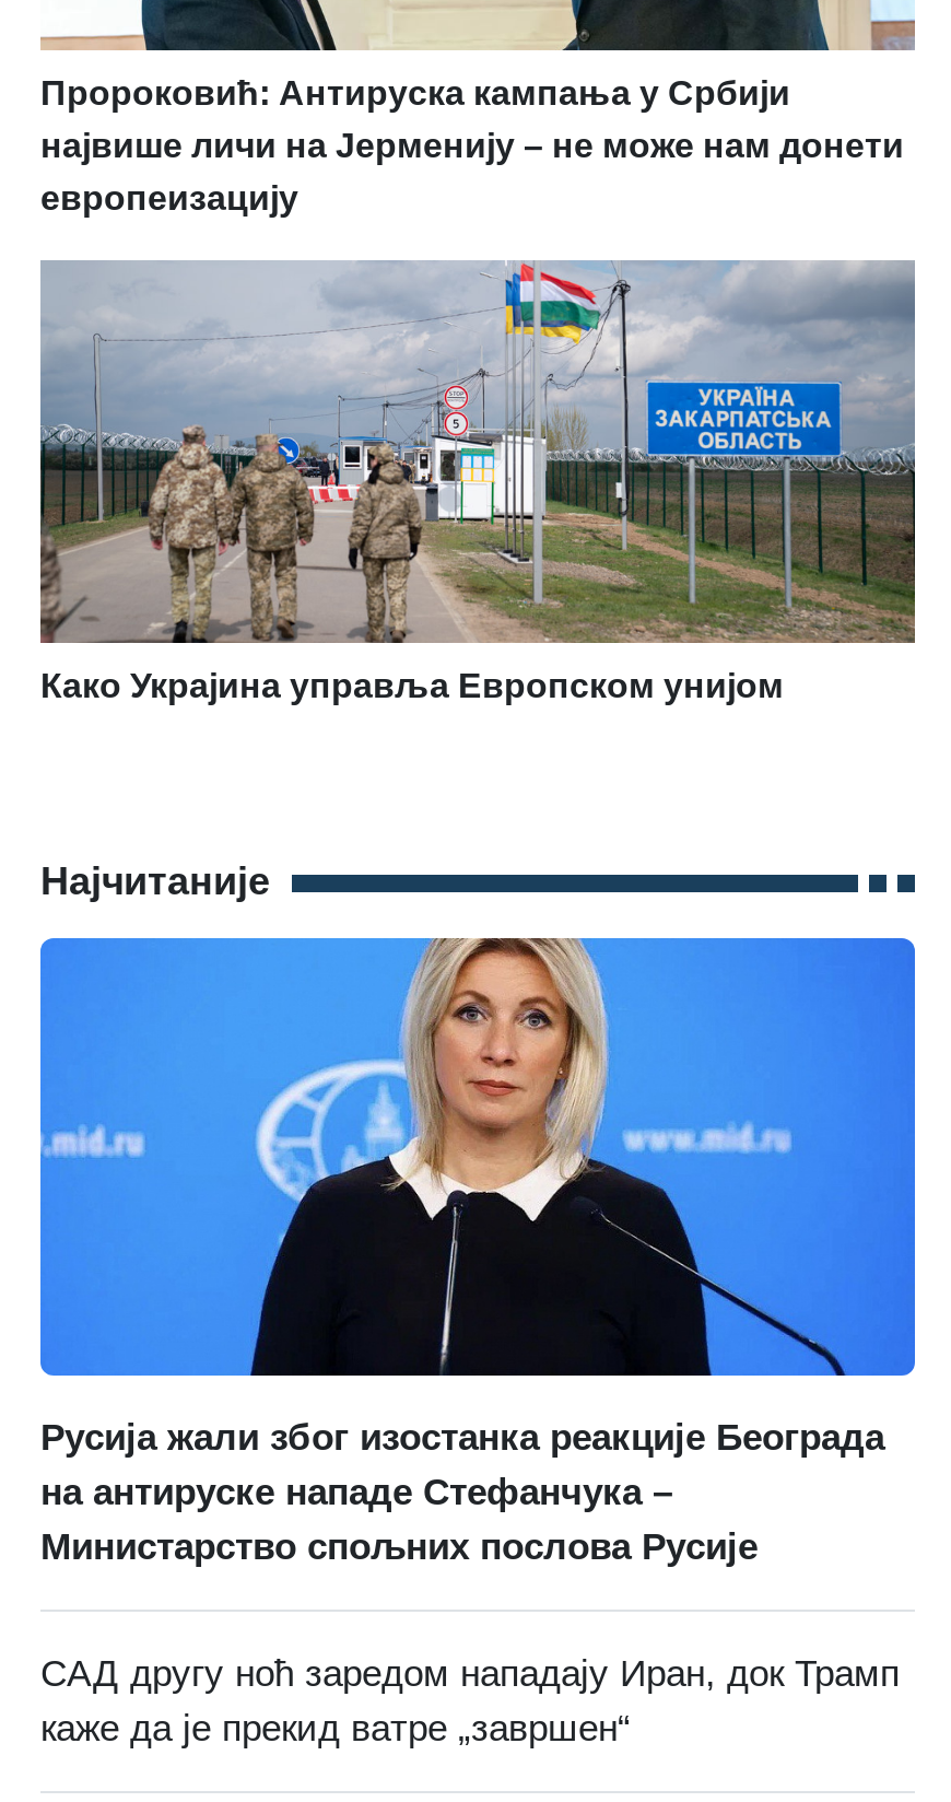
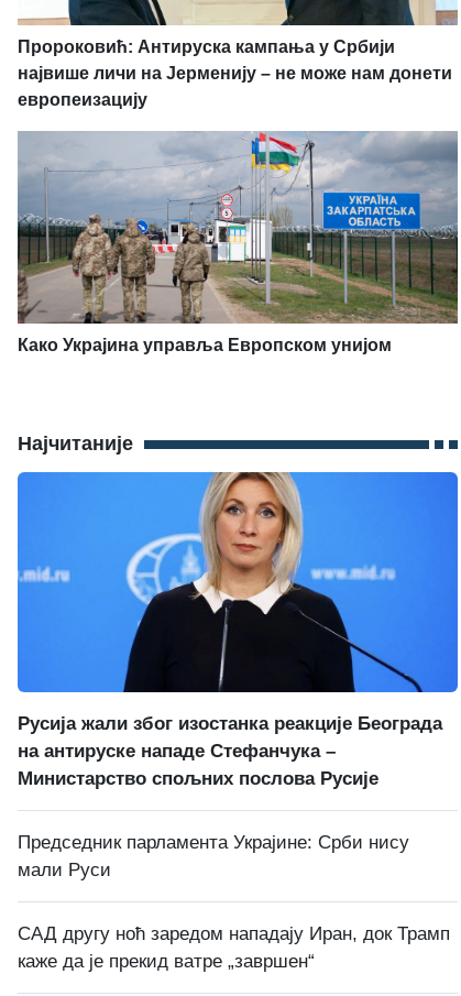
+ Председник парламента Украјине: Срби нису
+ мали Руси
